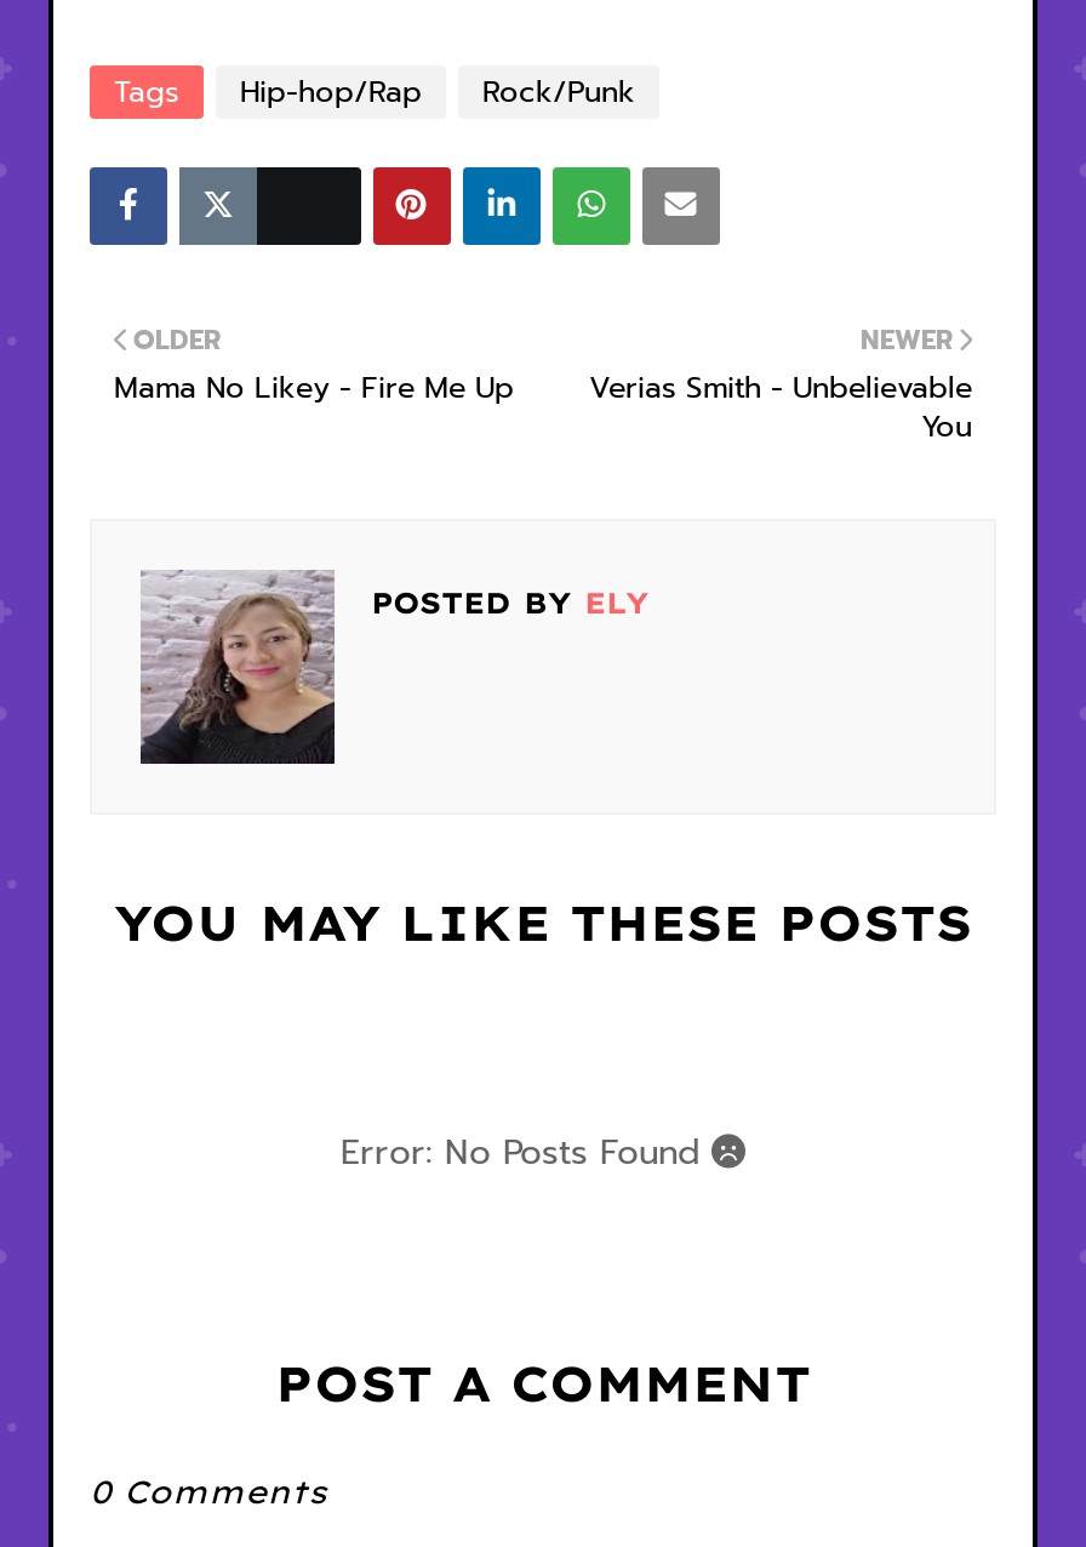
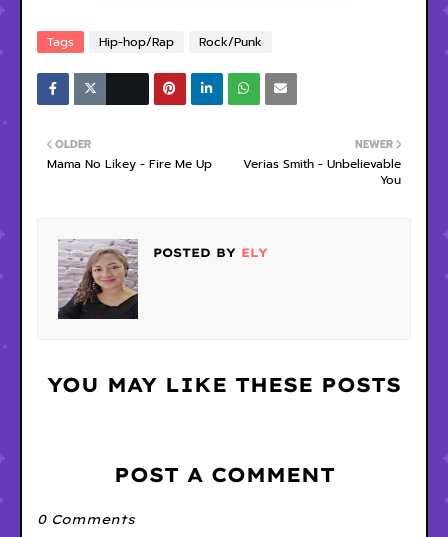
- Error: No Posts Found
